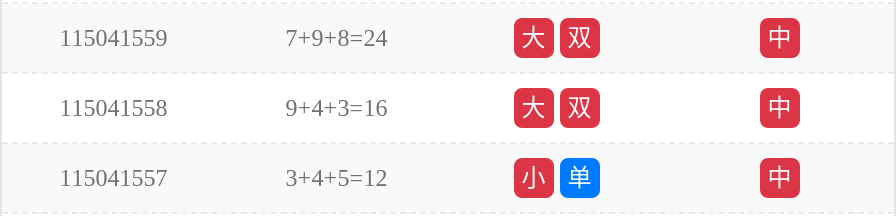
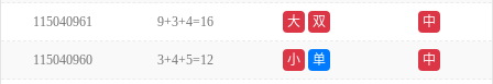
- 115041559
+ 115040961

- 7+9+8=24
+ 9+3+4=16

- 115041558
- 9+4+3=16
- 大
- 双
- 中
- 115041557
+ 115040960
